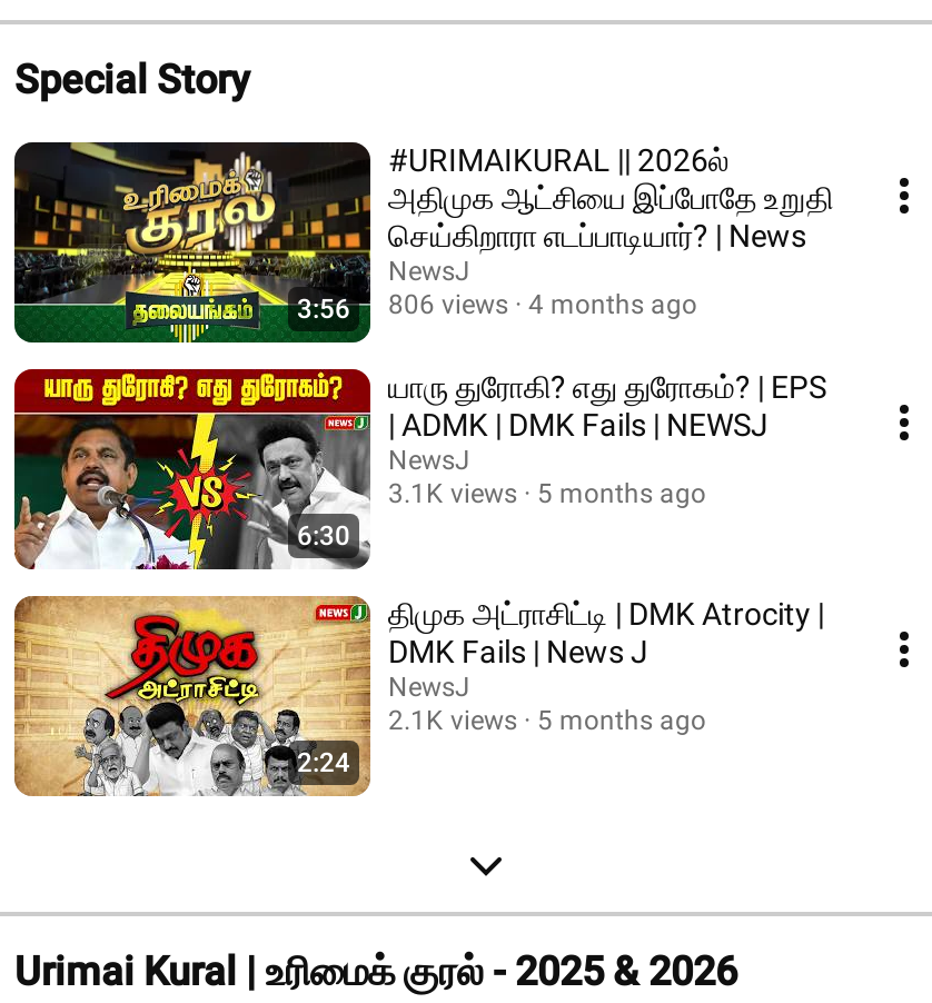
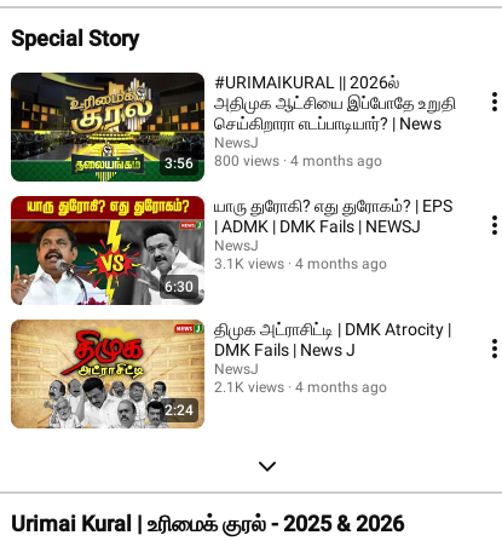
- 3:56 806 views 4 months ago
+ 3:56 800 views 4 months ago

- 3.1K views 5 months ago
+ 3.1K views 4 months ago

- 2.1K views 5 months ago
+ 2.1K views 4 months ago
